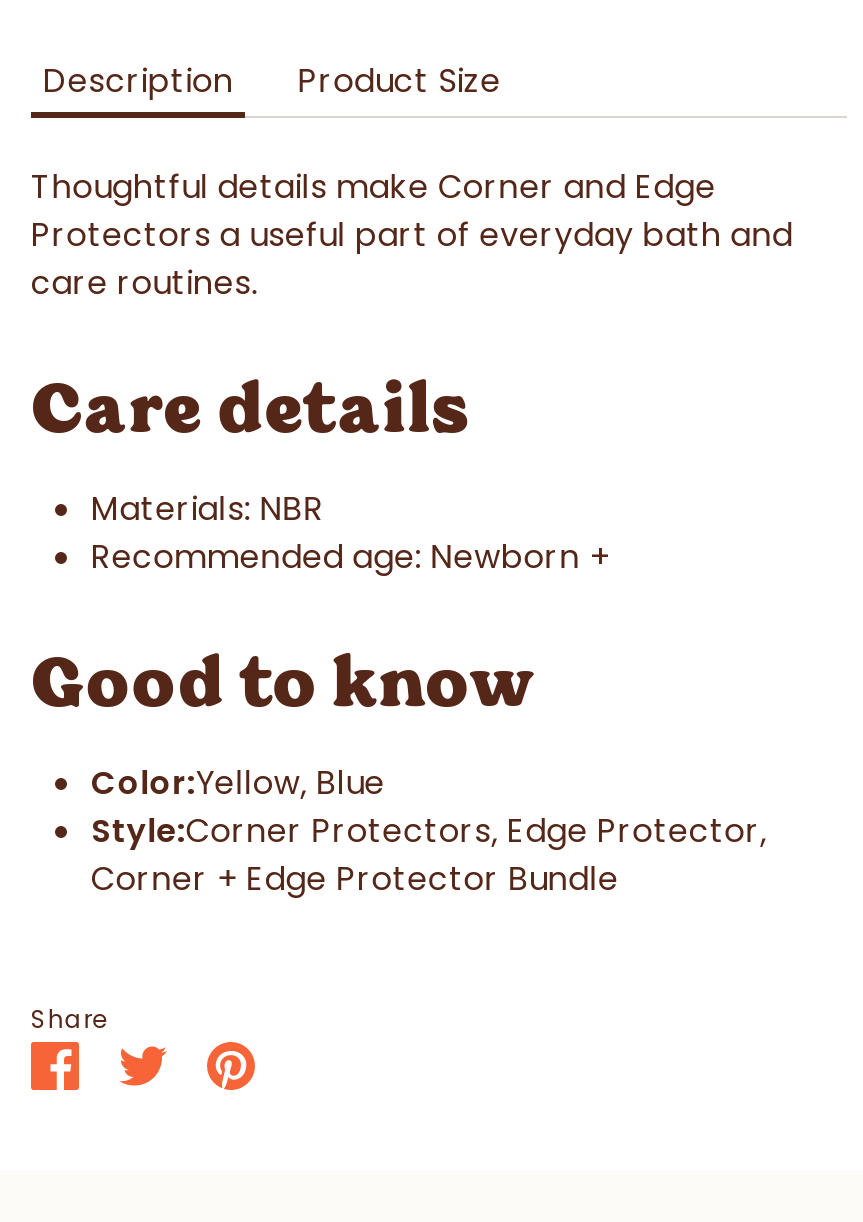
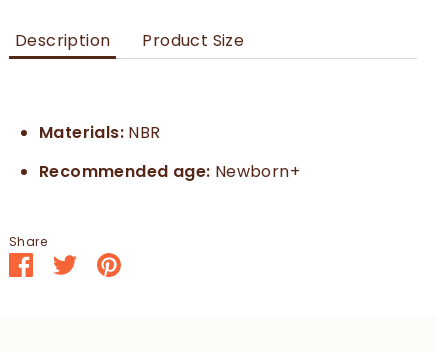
- Thoughtful details make Corner and Edge
- Protectors a useful part of everyday bath and
- care routines.
- Care details

- Good to know
- Color:Yellow, Blue
- Style:Corner Protectors, Edge Protector,
- Corner + Edge Protector Bundle
